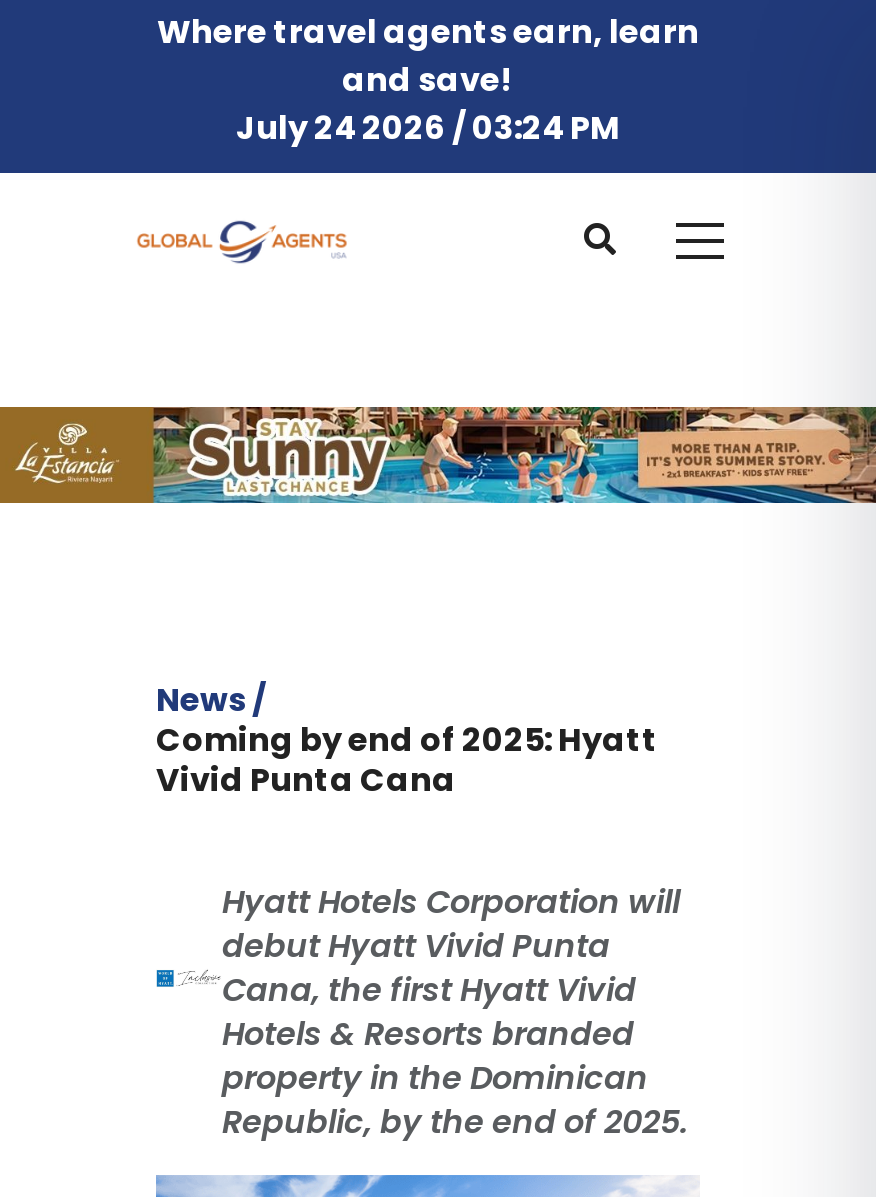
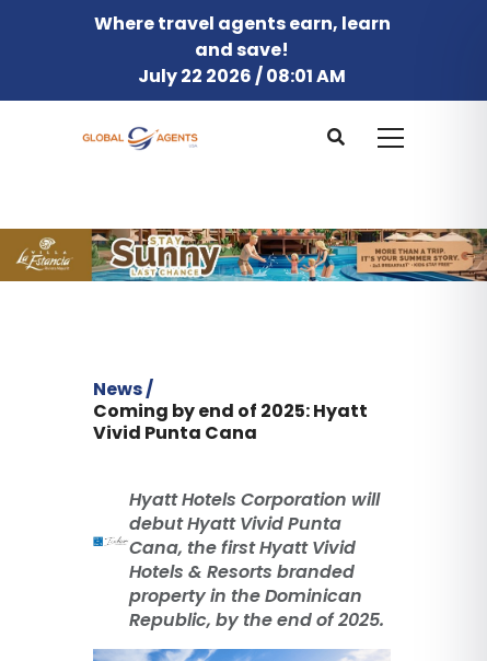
- July 24 2026 / 03:24 PM
+ July 22 2026 / 08:01 AM
